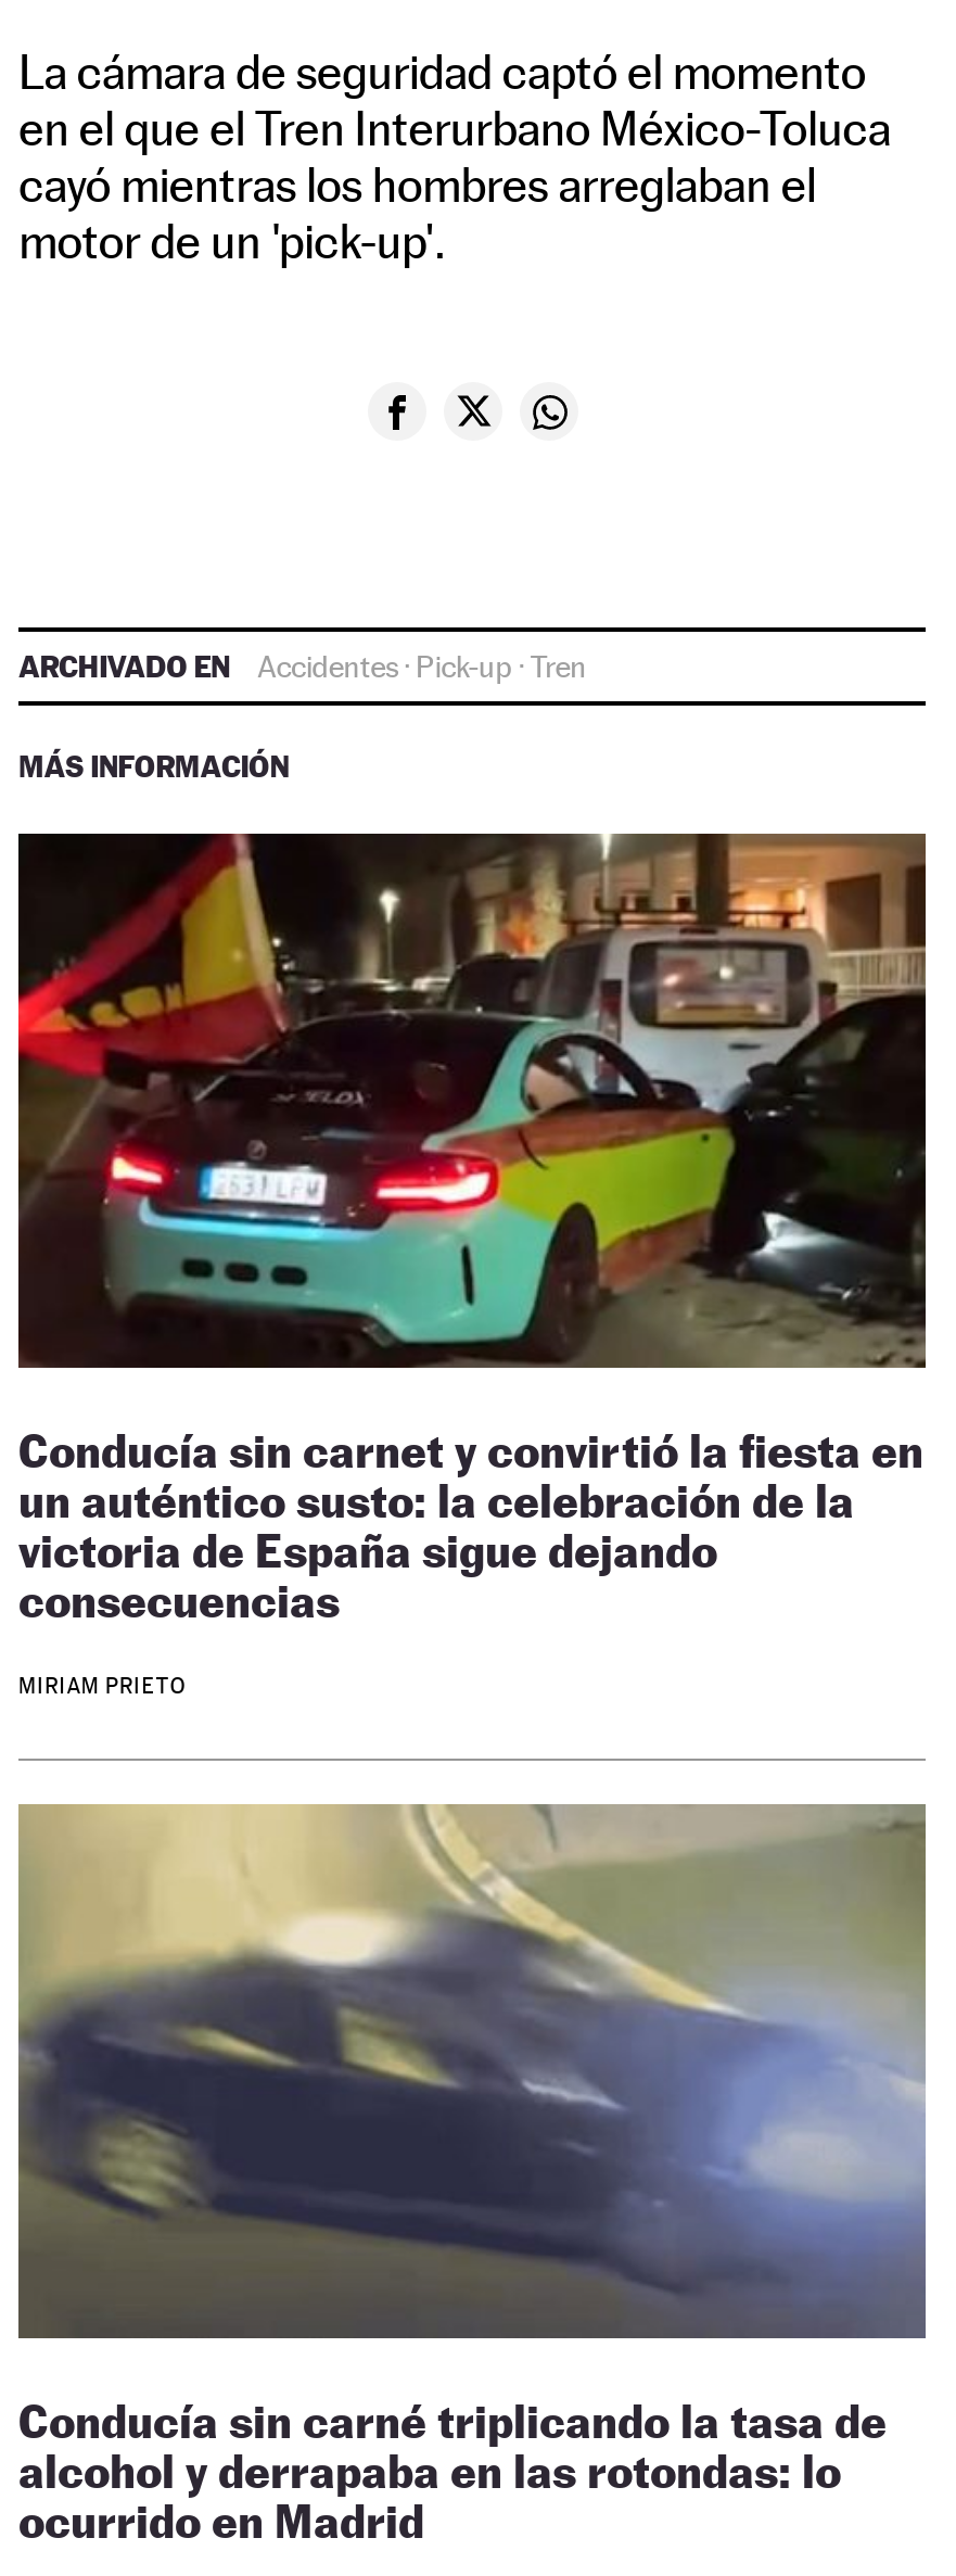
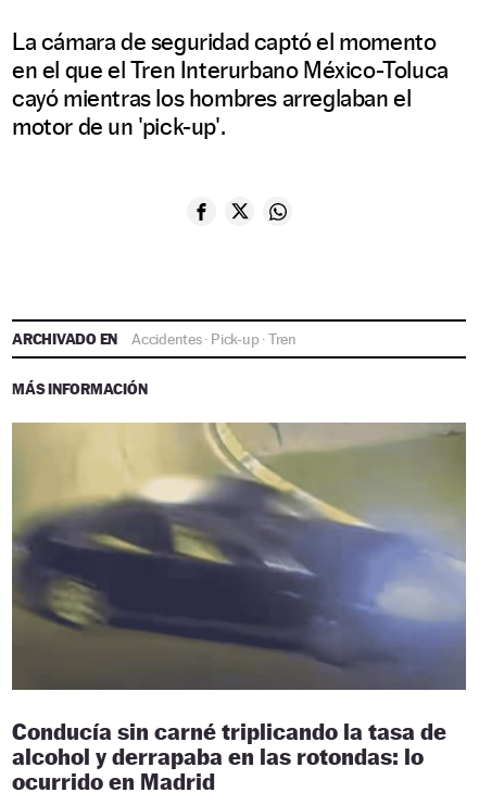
- [image]
- Conducía sin carnet y convirtió la fiesta en
- un auténtico susto: la celebración de la
- victoria de España sigue dejando
- consecuencias
- MIRIAM PRIETO
